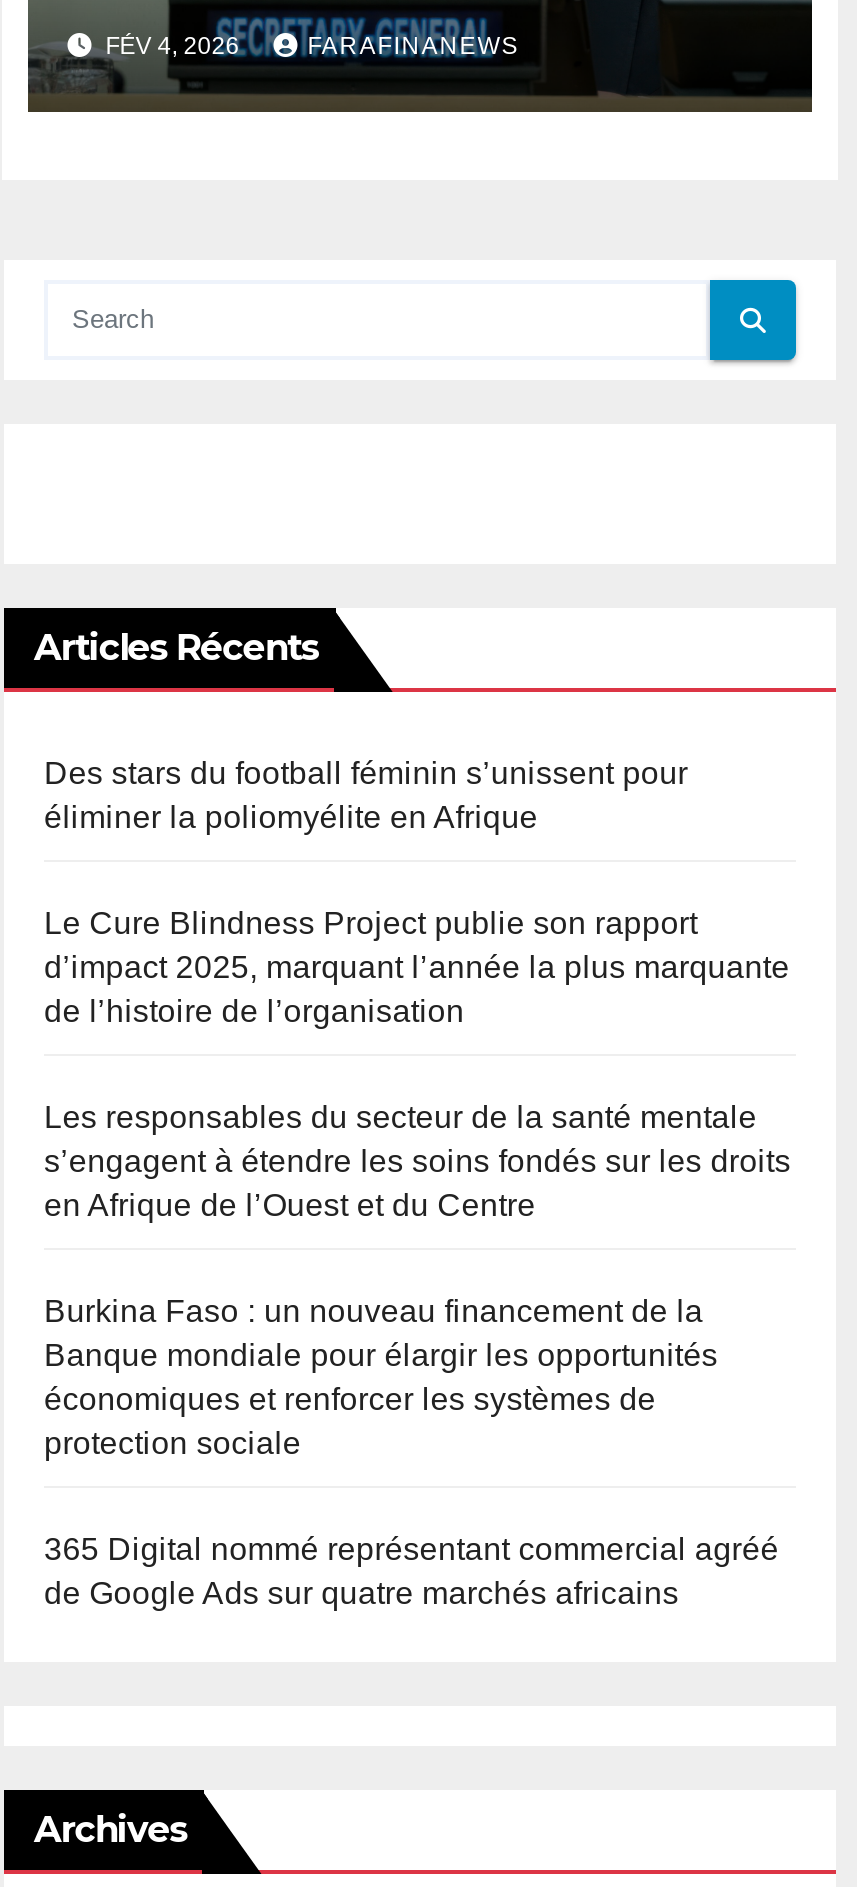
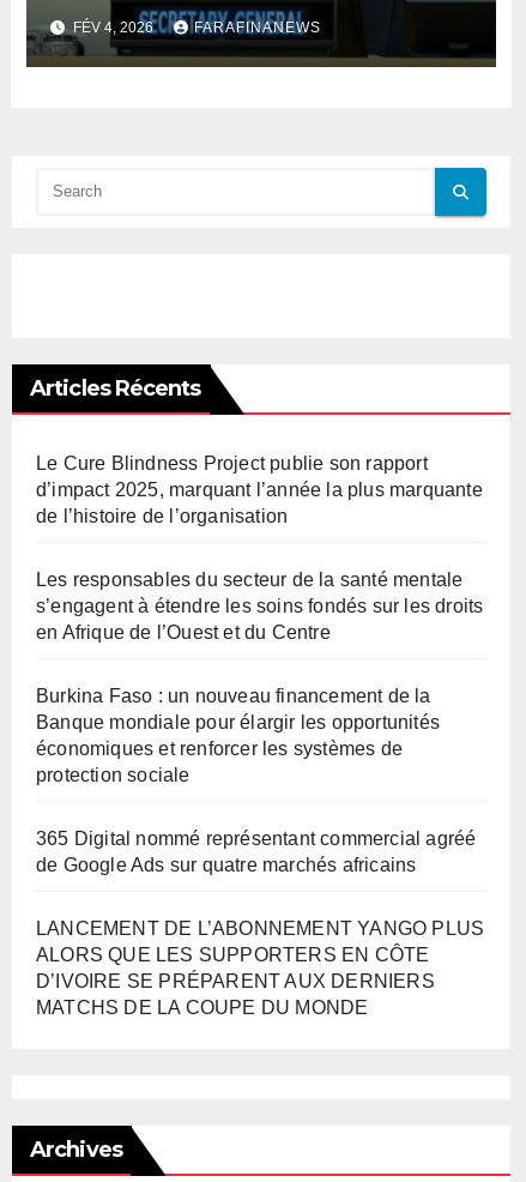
- Des stars du football féminin s’unissent pour
- éliminer la poliomyélite en Afrique

moved up: Le Cure Blindness Project publie son rapport | d’impact 2025, marquant l’année la plus marquante | de l’histoire de l’organisation | ... | 365 Digital nommé représentant commercial agréé | de Google Ads sur quatre marchés africains

+ LANCEMENT DE L’ABONNEMENT YANGO PLUS
+ ALORS QUE LES SUPPORTERS EN CÔTE
+ D’IVOIRE SE PRÉPARENT AUX DERNIERS
+ MATCHS DE LA COUPE DU MONDE
